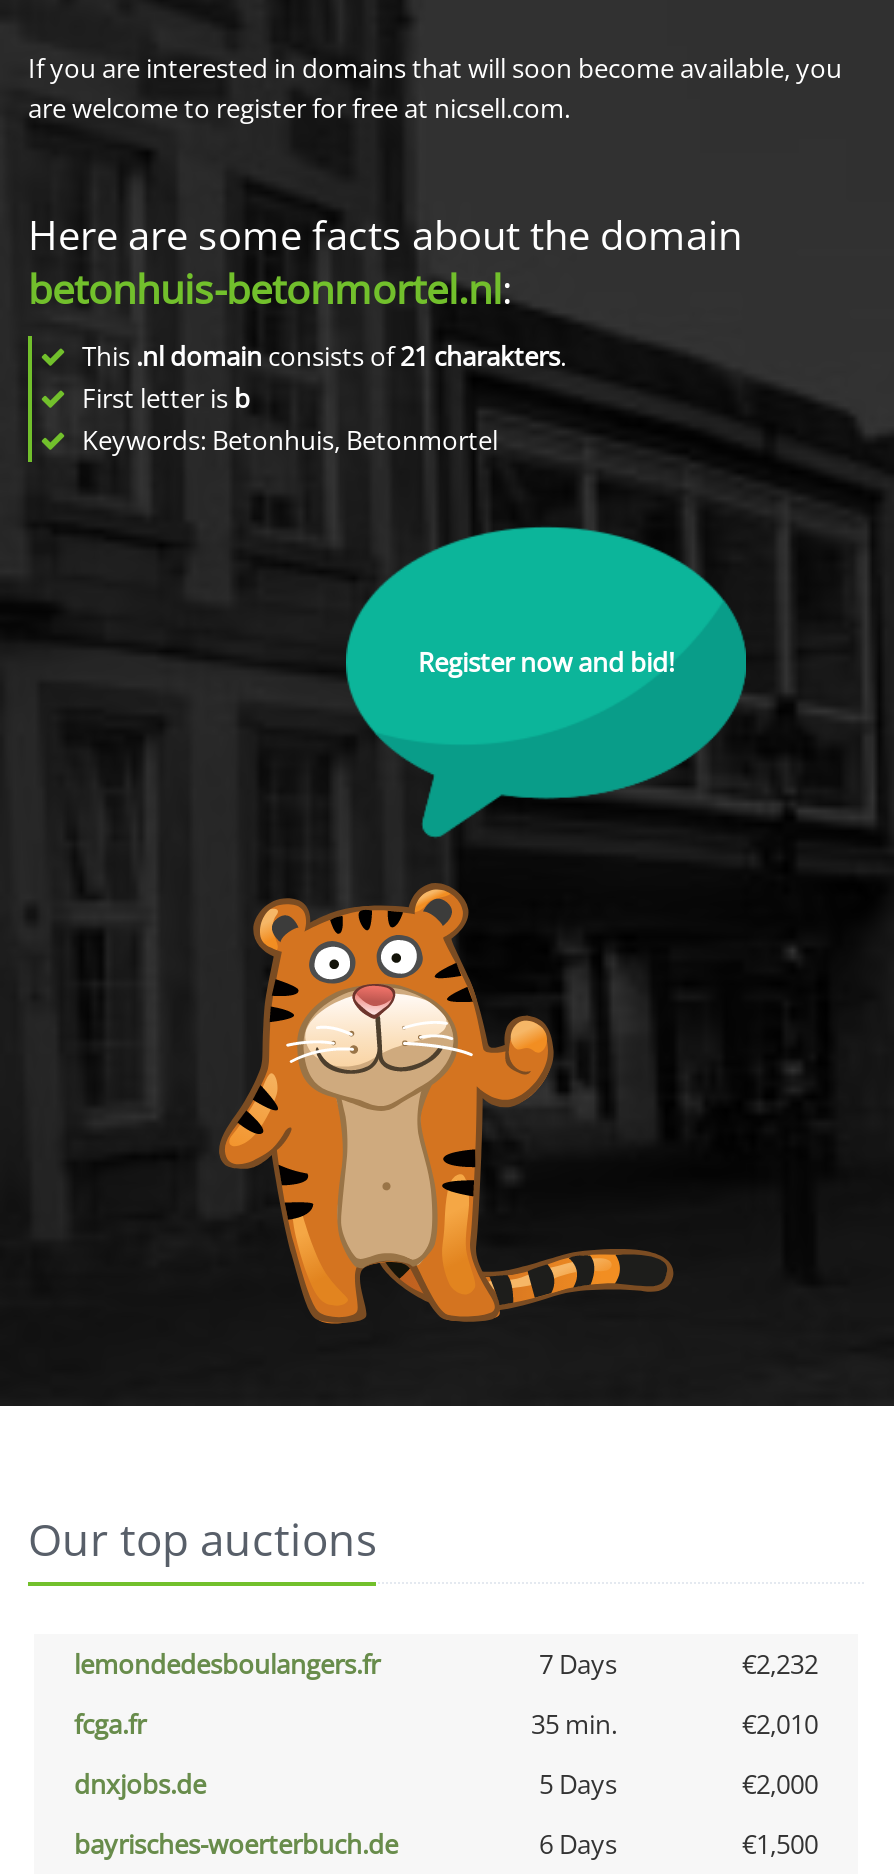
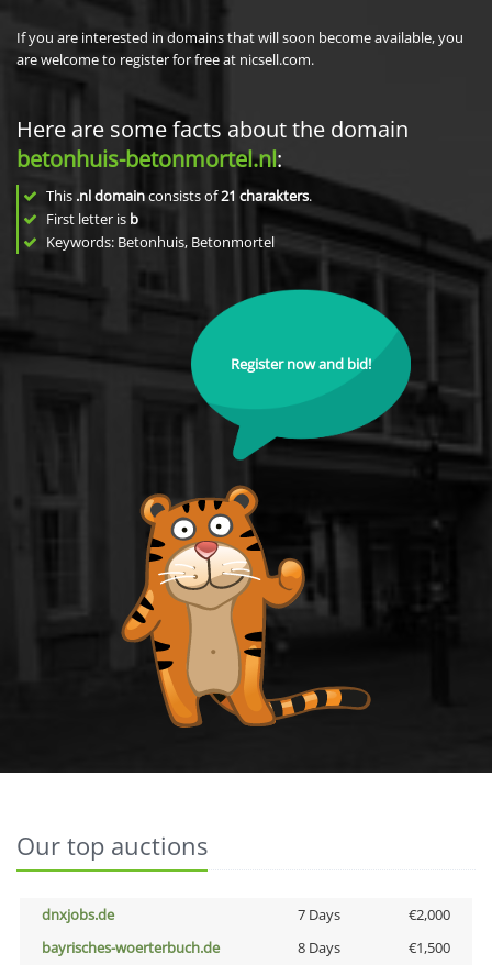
- lemondedesboulangers.fr
- 7 Days
- €2,232
- fcga.fr
- 35 min.
- €2,010

- 5 Days
+ 7 Days

- 6 Days
+ 8 Days
